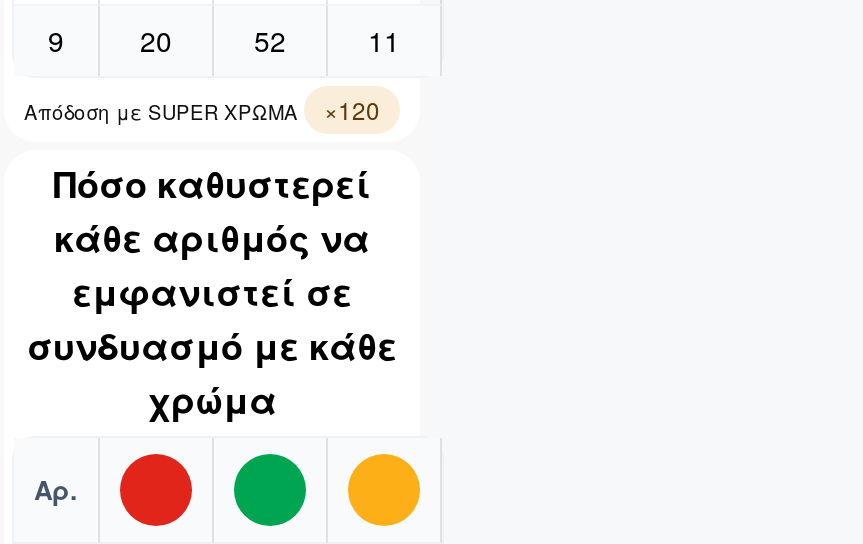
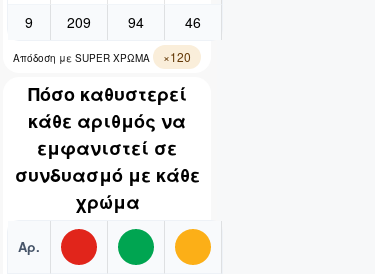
- 20
+ 209

- 52
+ 94

- 11
+ 46
